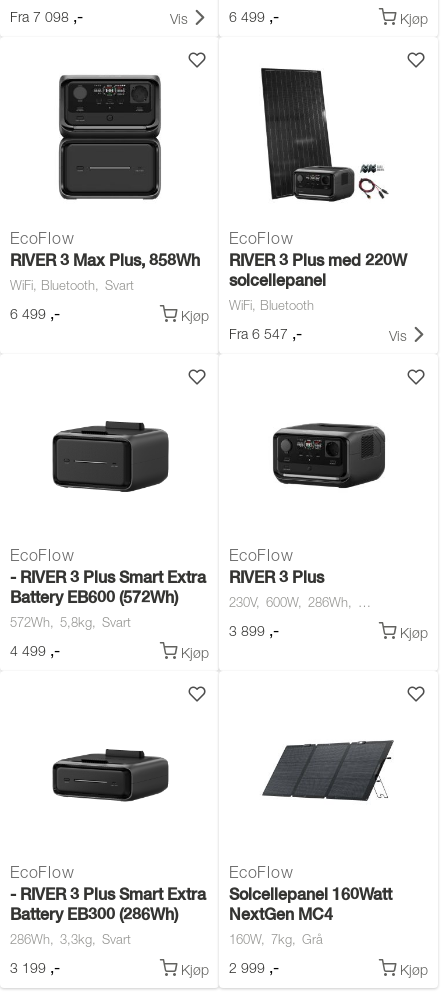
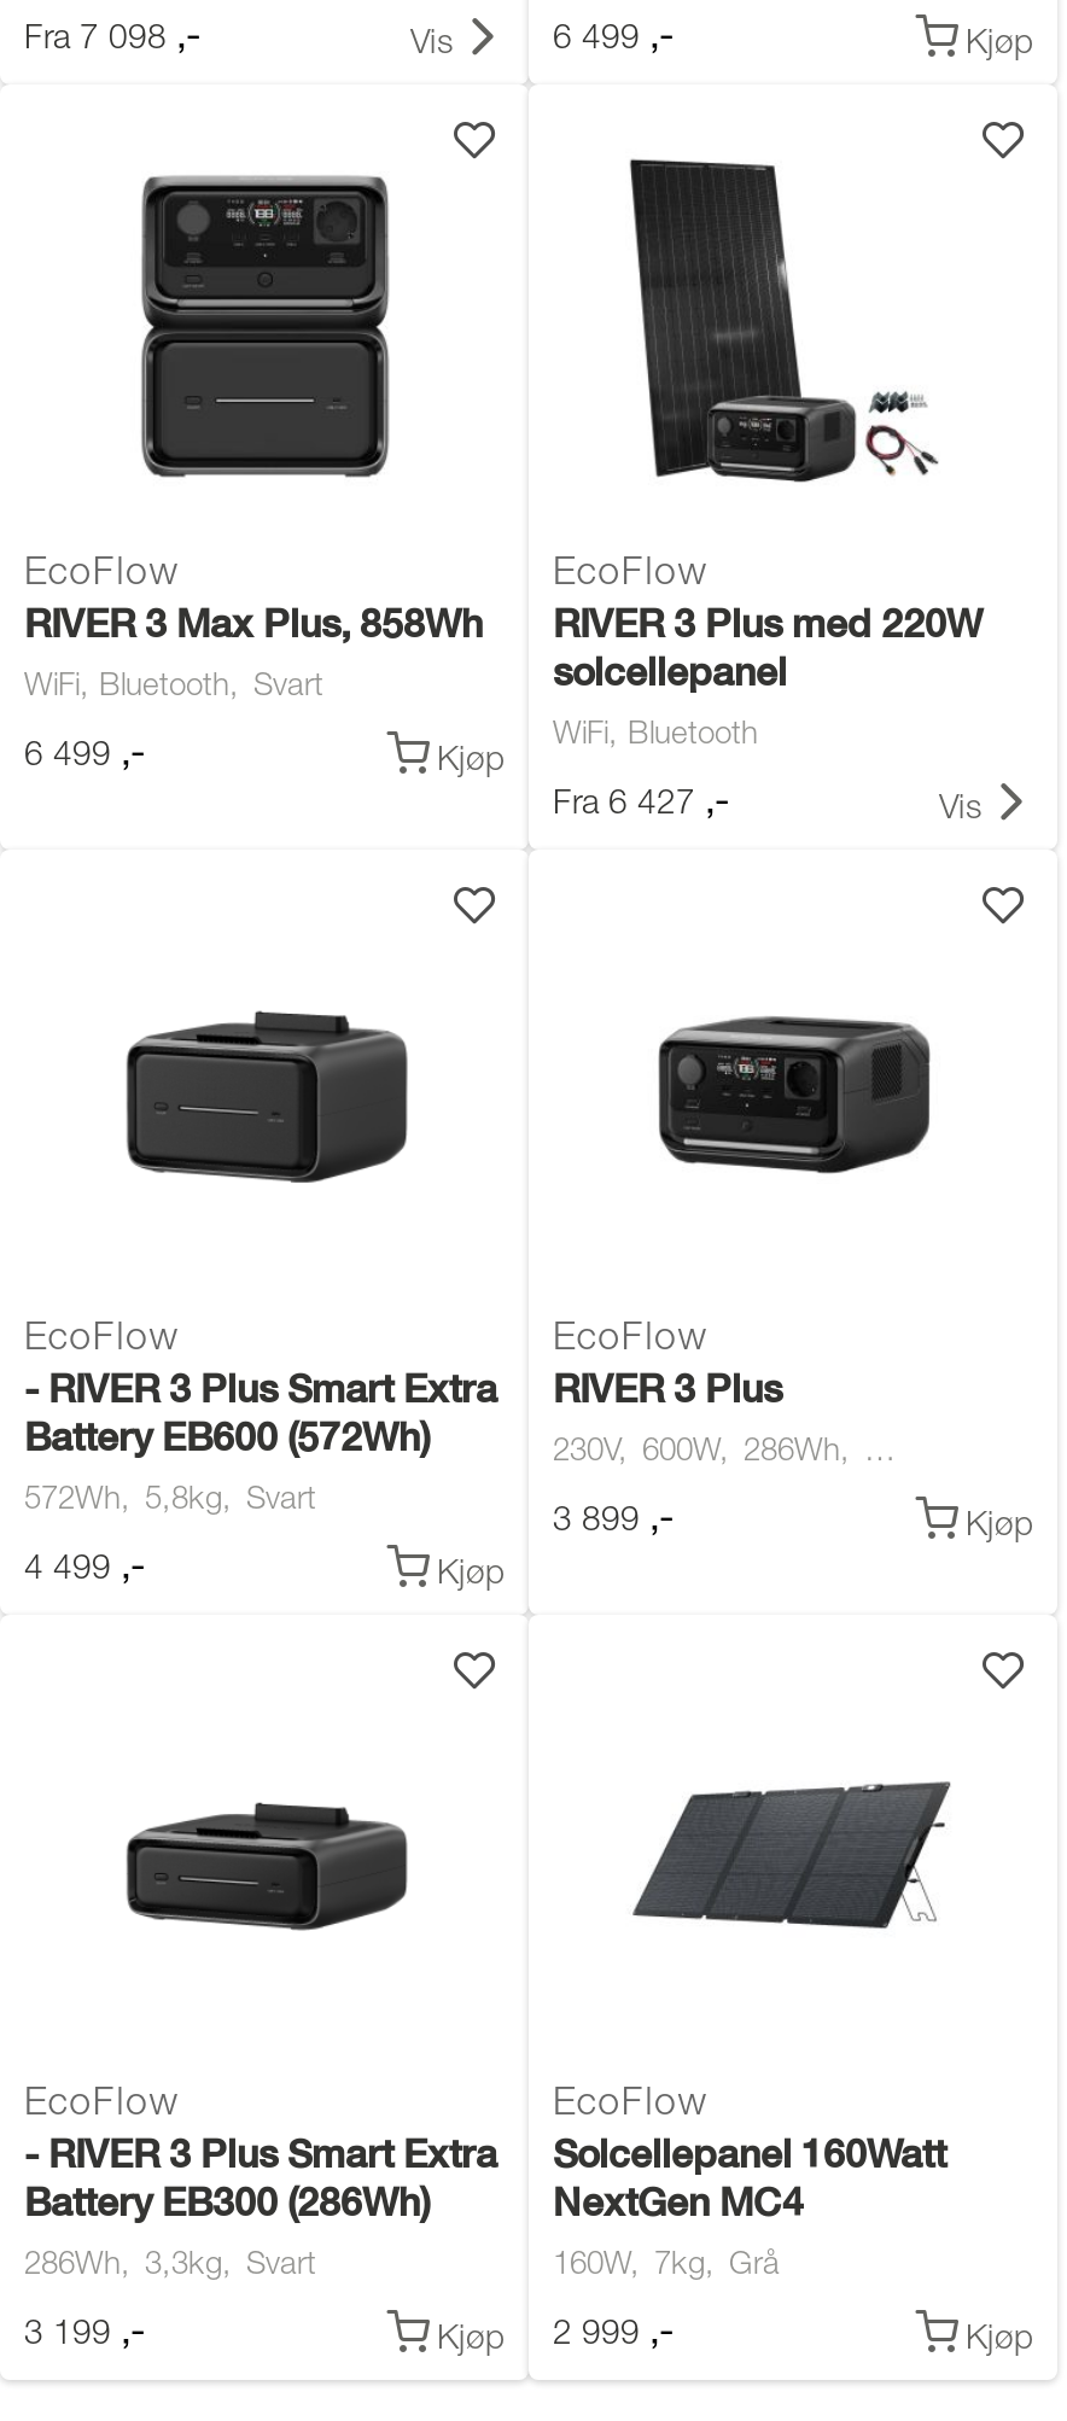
- Fra 6 547,-
+ Fra 6 427,-
